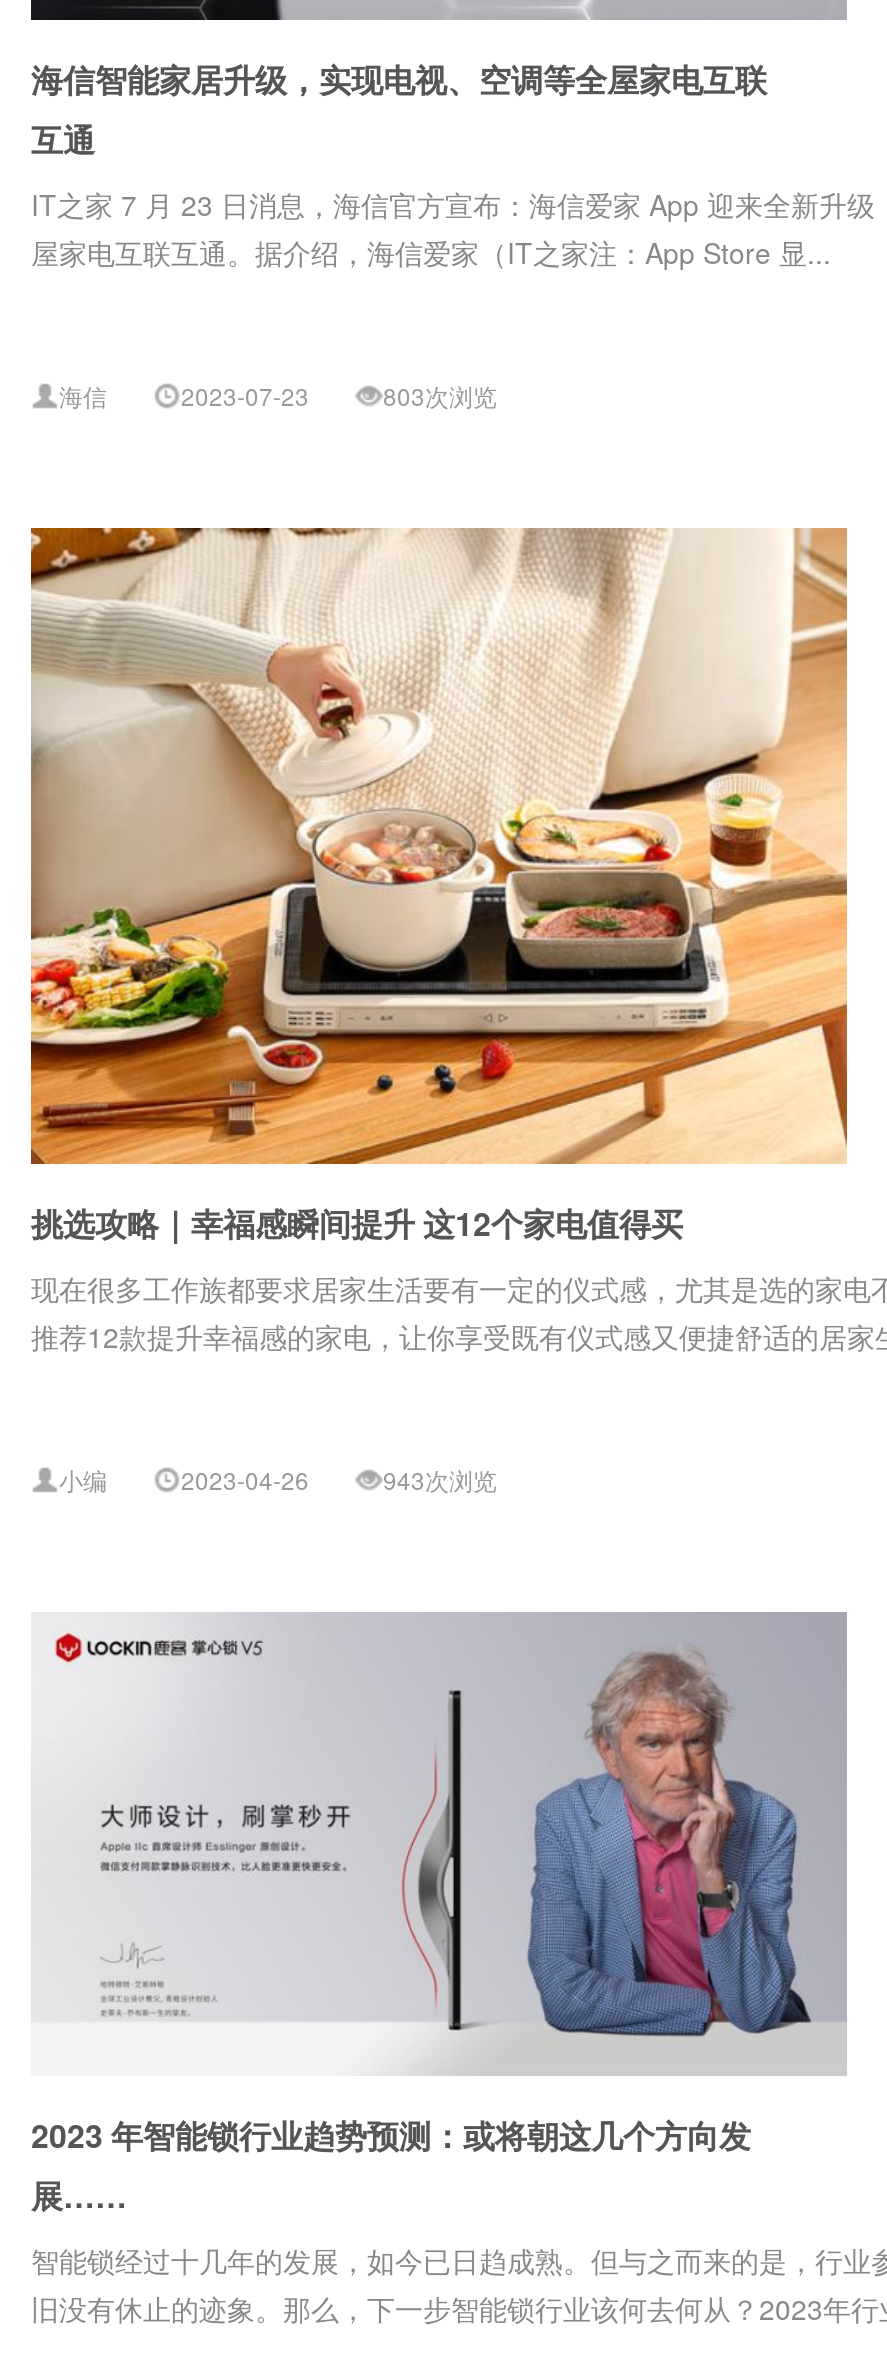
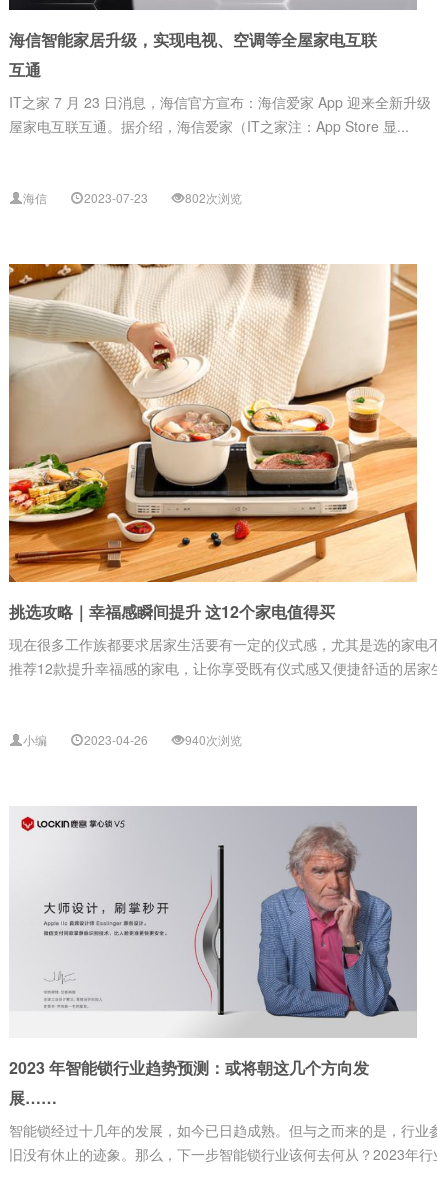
- 803次浏览
+ 802次浏览

- 943次浏览
+ 940次浏览
